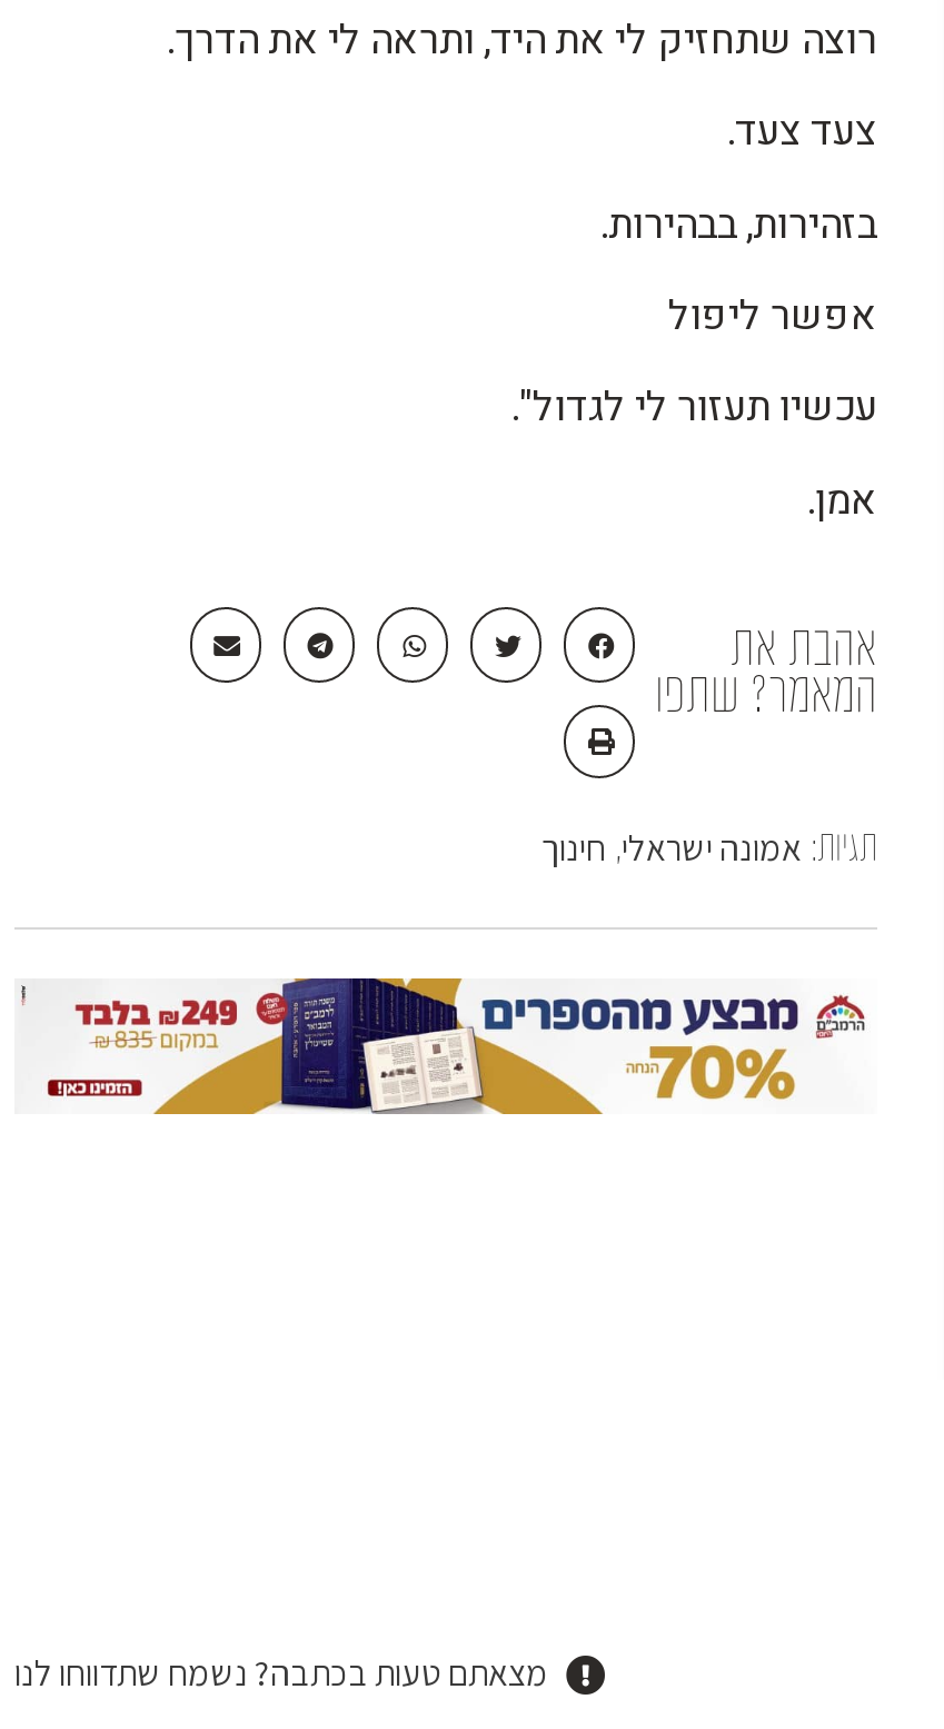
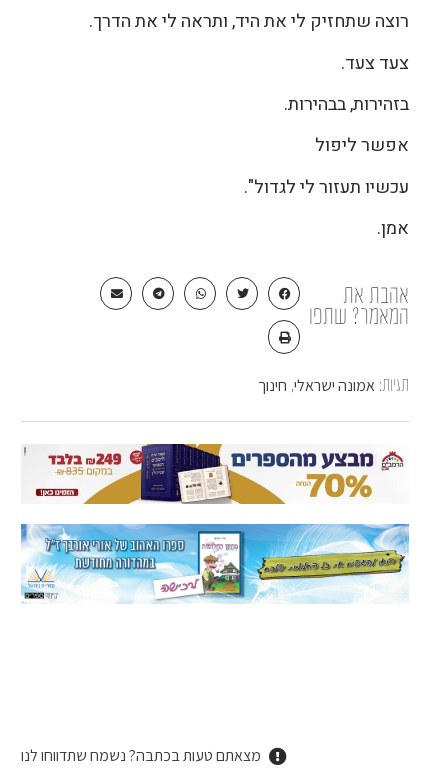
+ [image]
